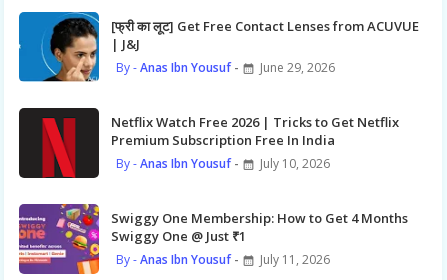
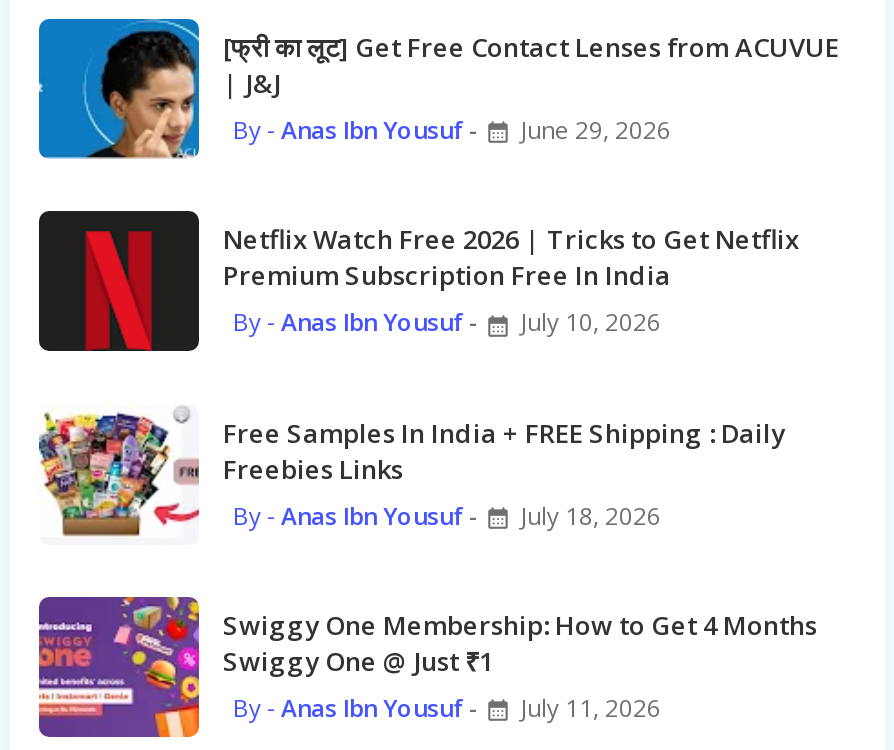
+ [image]
+ Free Samples In India + FREE Shipping : Daily
+ Freebies Links
+ Anas Ibn Yousuf
+ July 18, 2026
